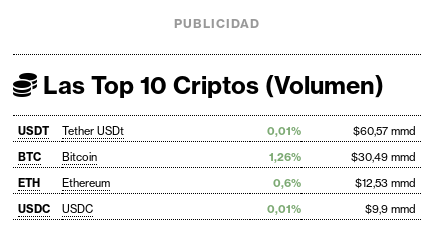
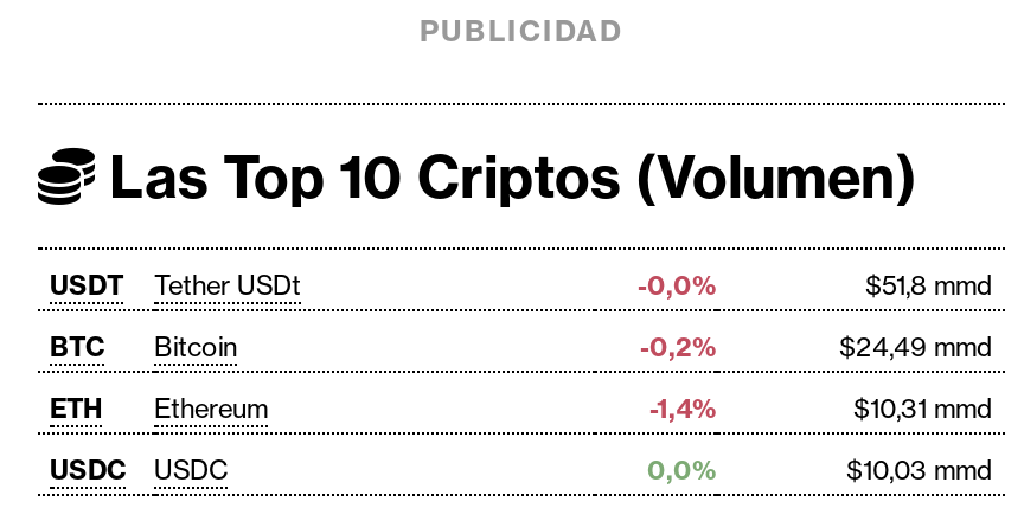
- 0,01%
+ -0,0%

- $60,57 mmd
+ $51,8 mmd

- 1,26%
+ -0,2%

- $30,49 mmd
+ $24,49 mmd

- 0,6%
+ -1,4%

- $12,53 mmd
+ $10,31 mmd

- 0,01%
+ 0,0%

- $9,9 mmd
+ $10,03 mmd
